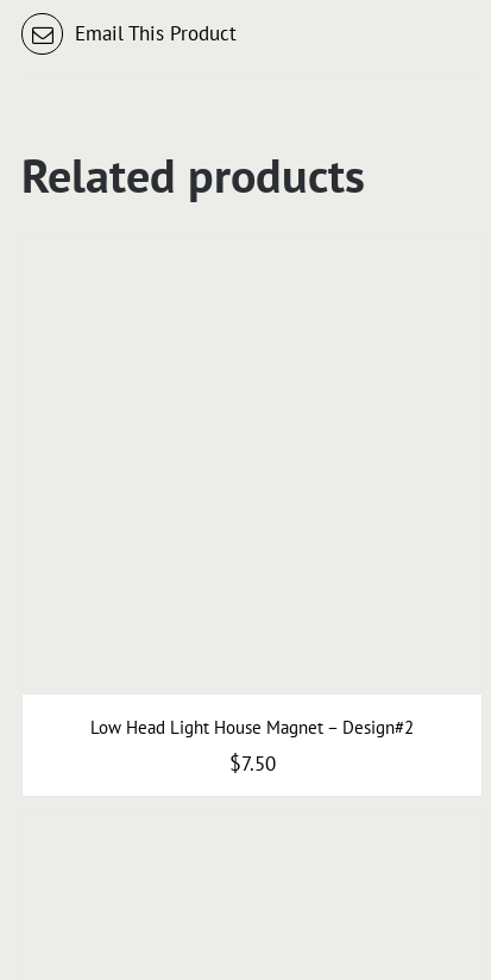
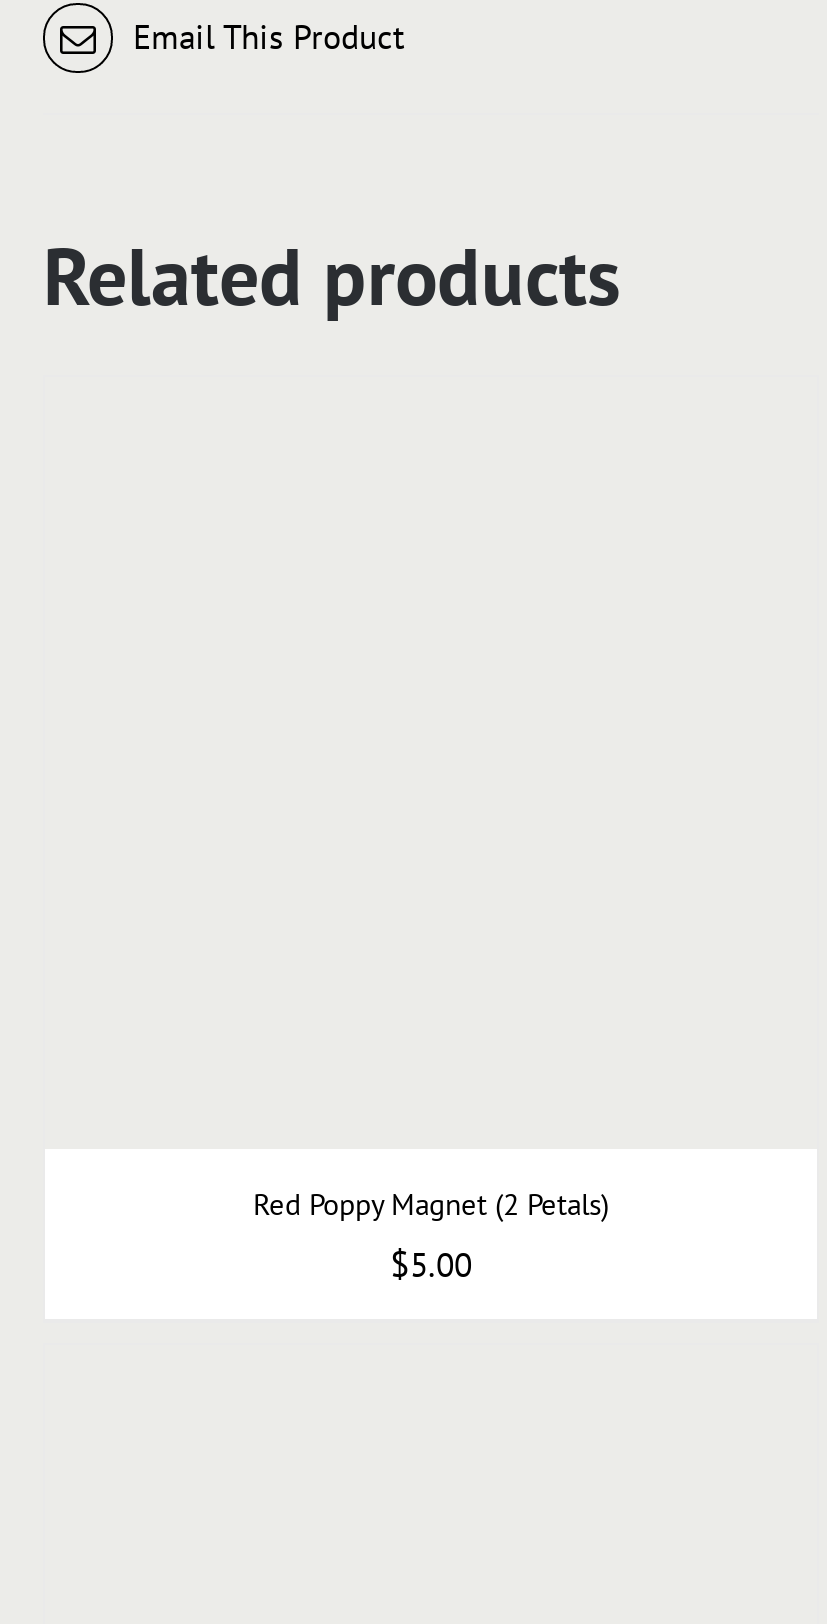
- Low Head Light House Magnet – Design#2
- $7.50
+ Red Poppy Magnet (2 Petals)
+ $5.00
